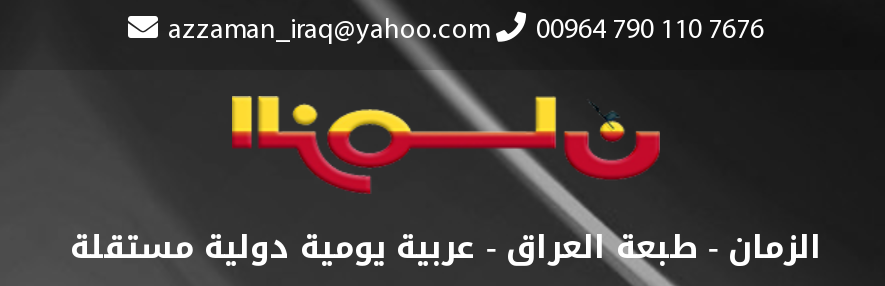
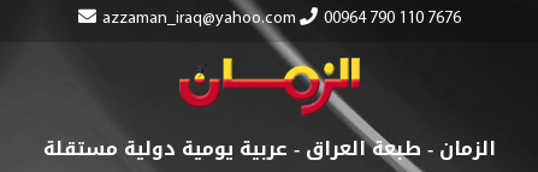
- [image]
+ [image]
